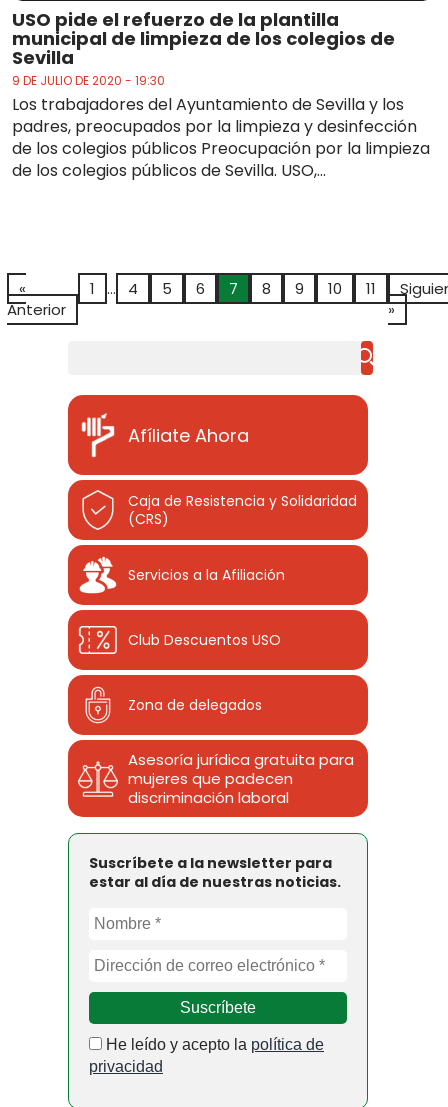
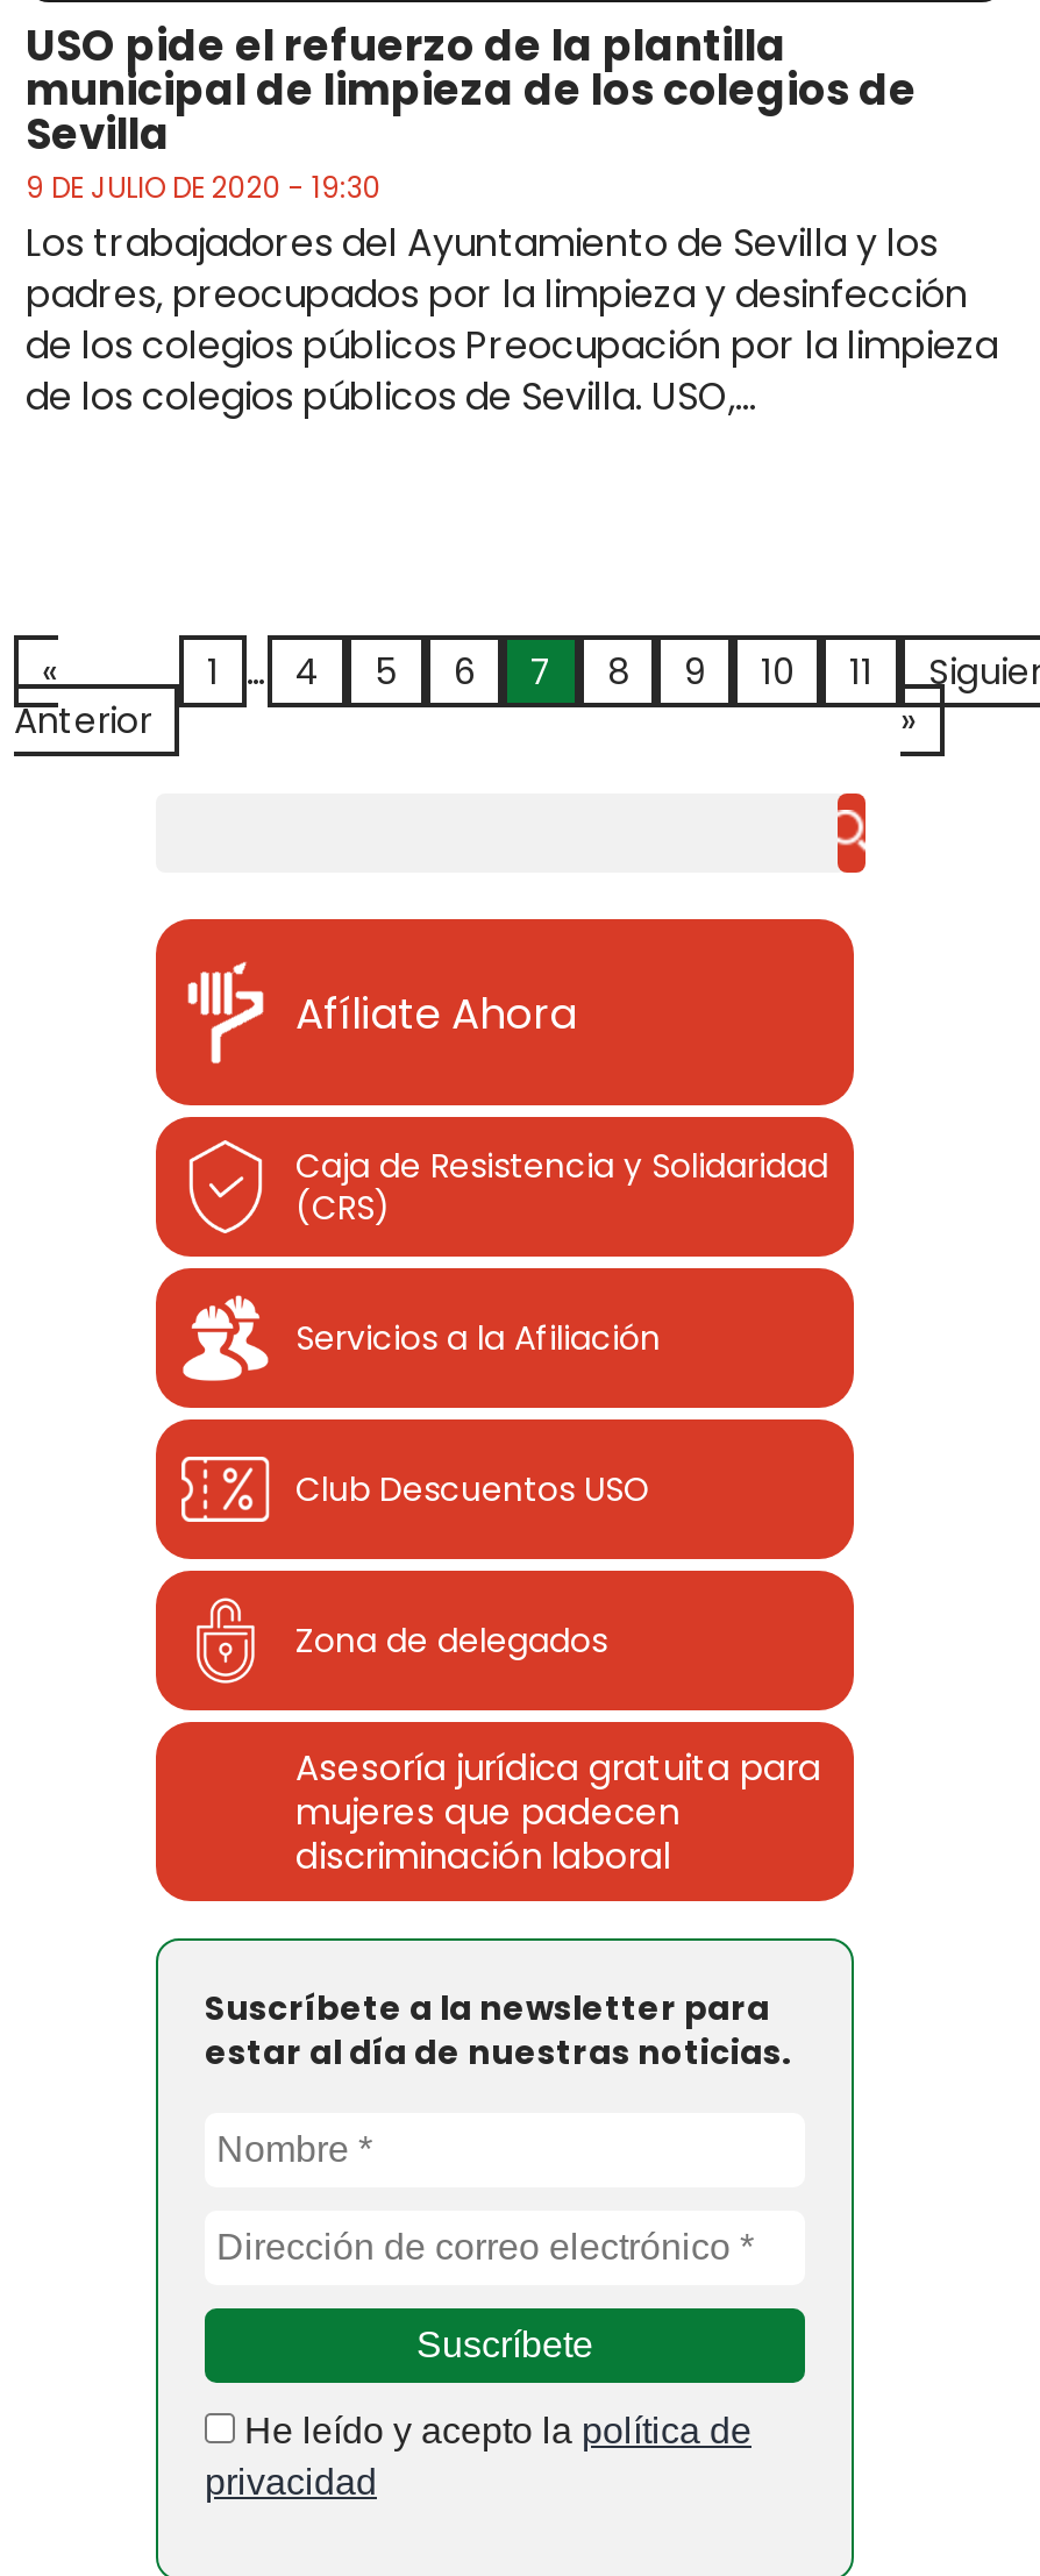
- [image]
